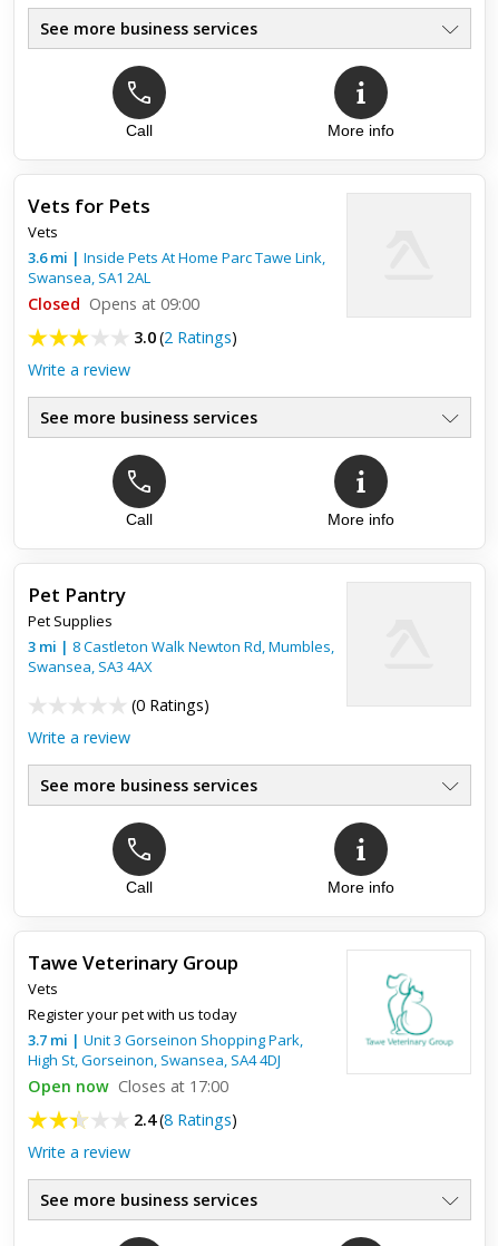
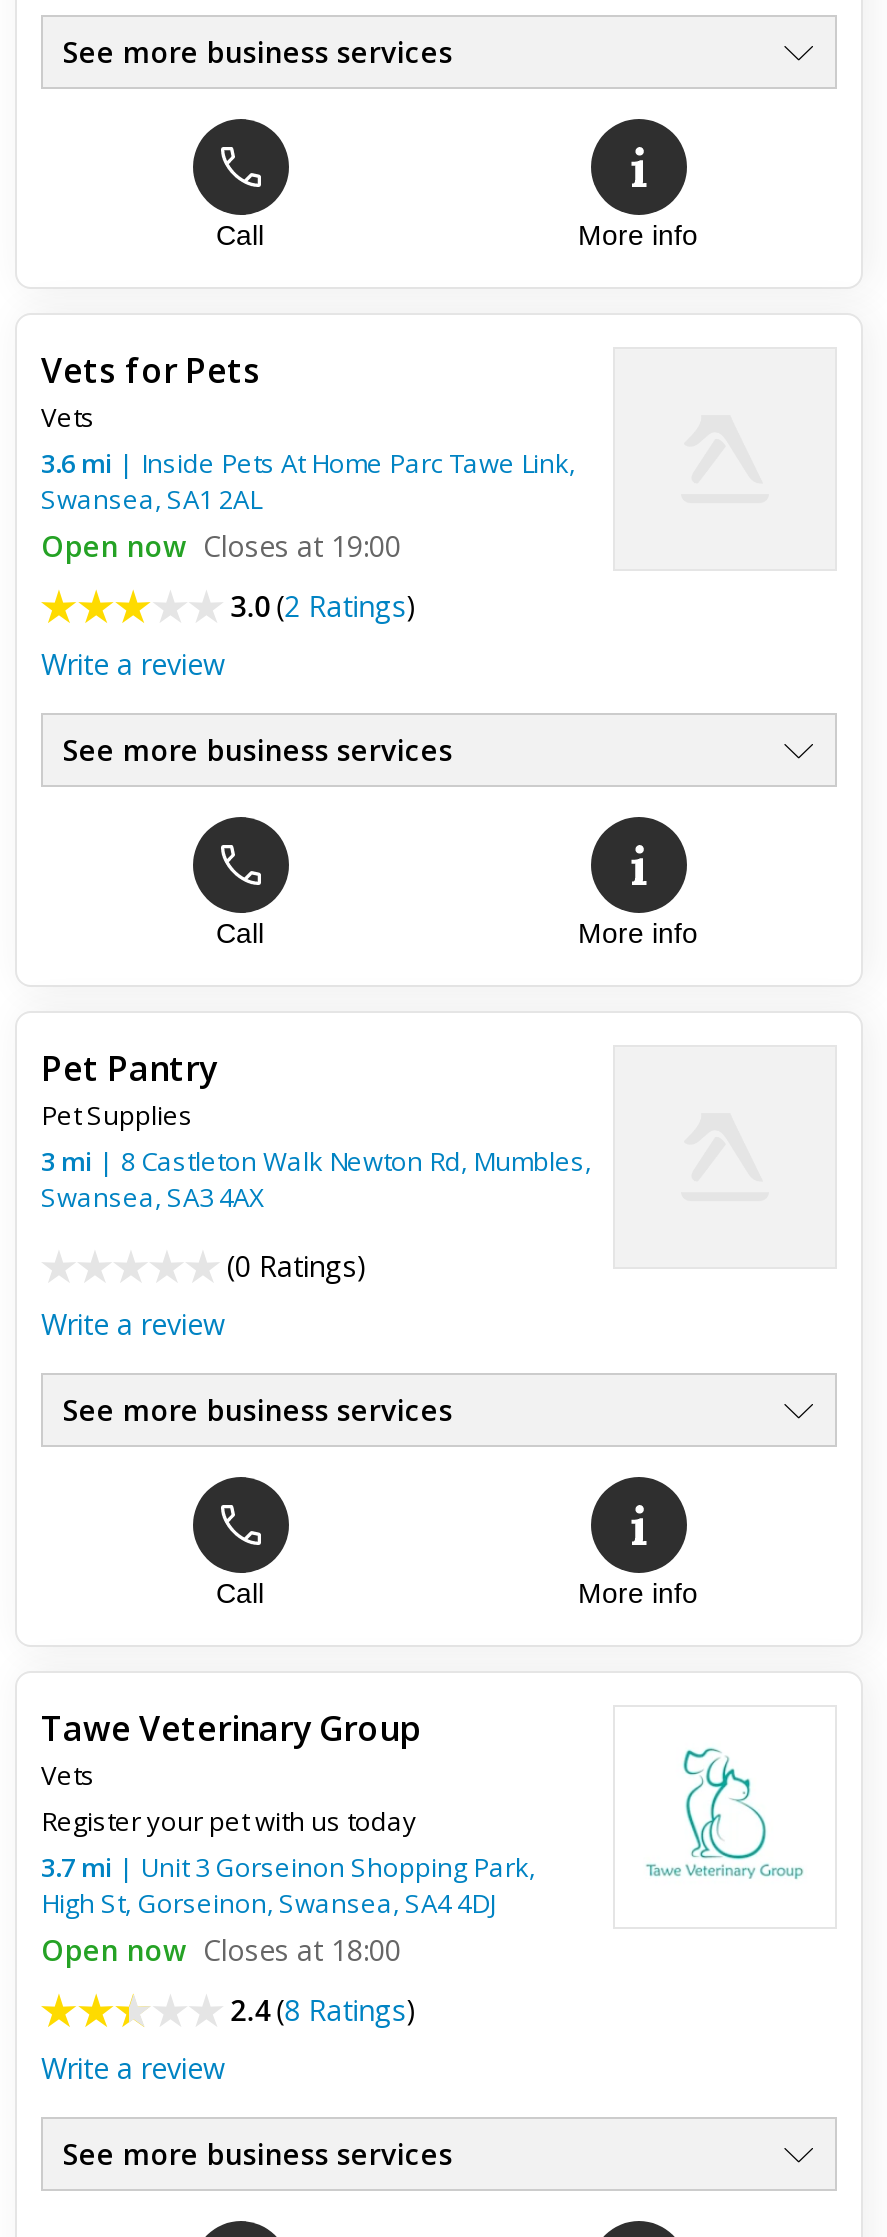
- Closed Opens at 09:00
+ Open now Closes at 19:00

- Open now Closes at 17:00
+ Open now Closes at 18:00
